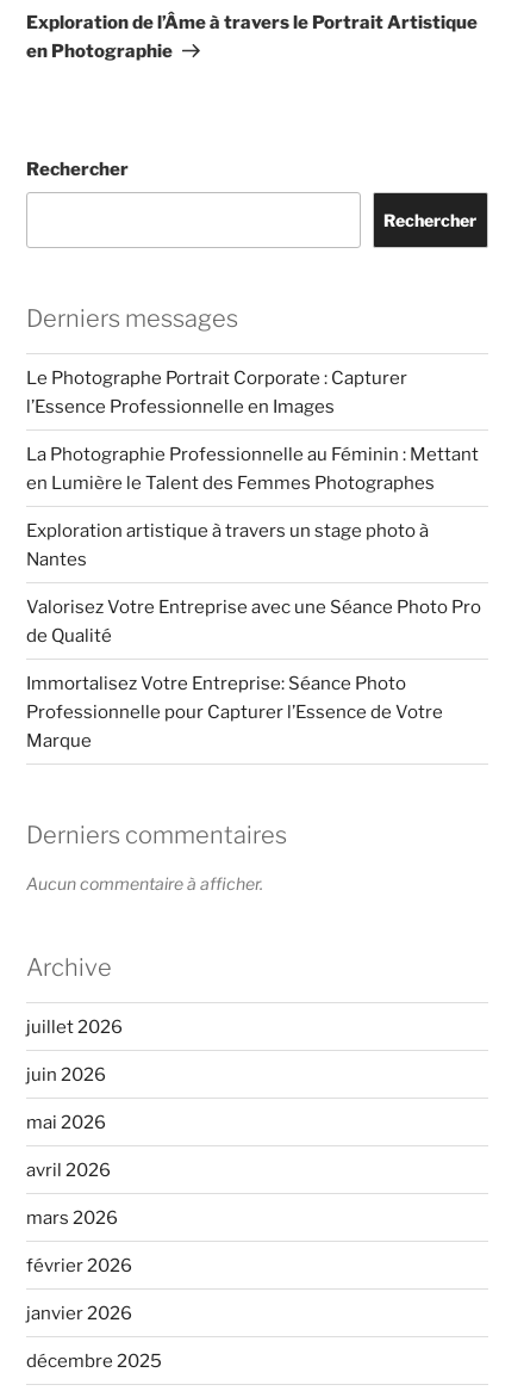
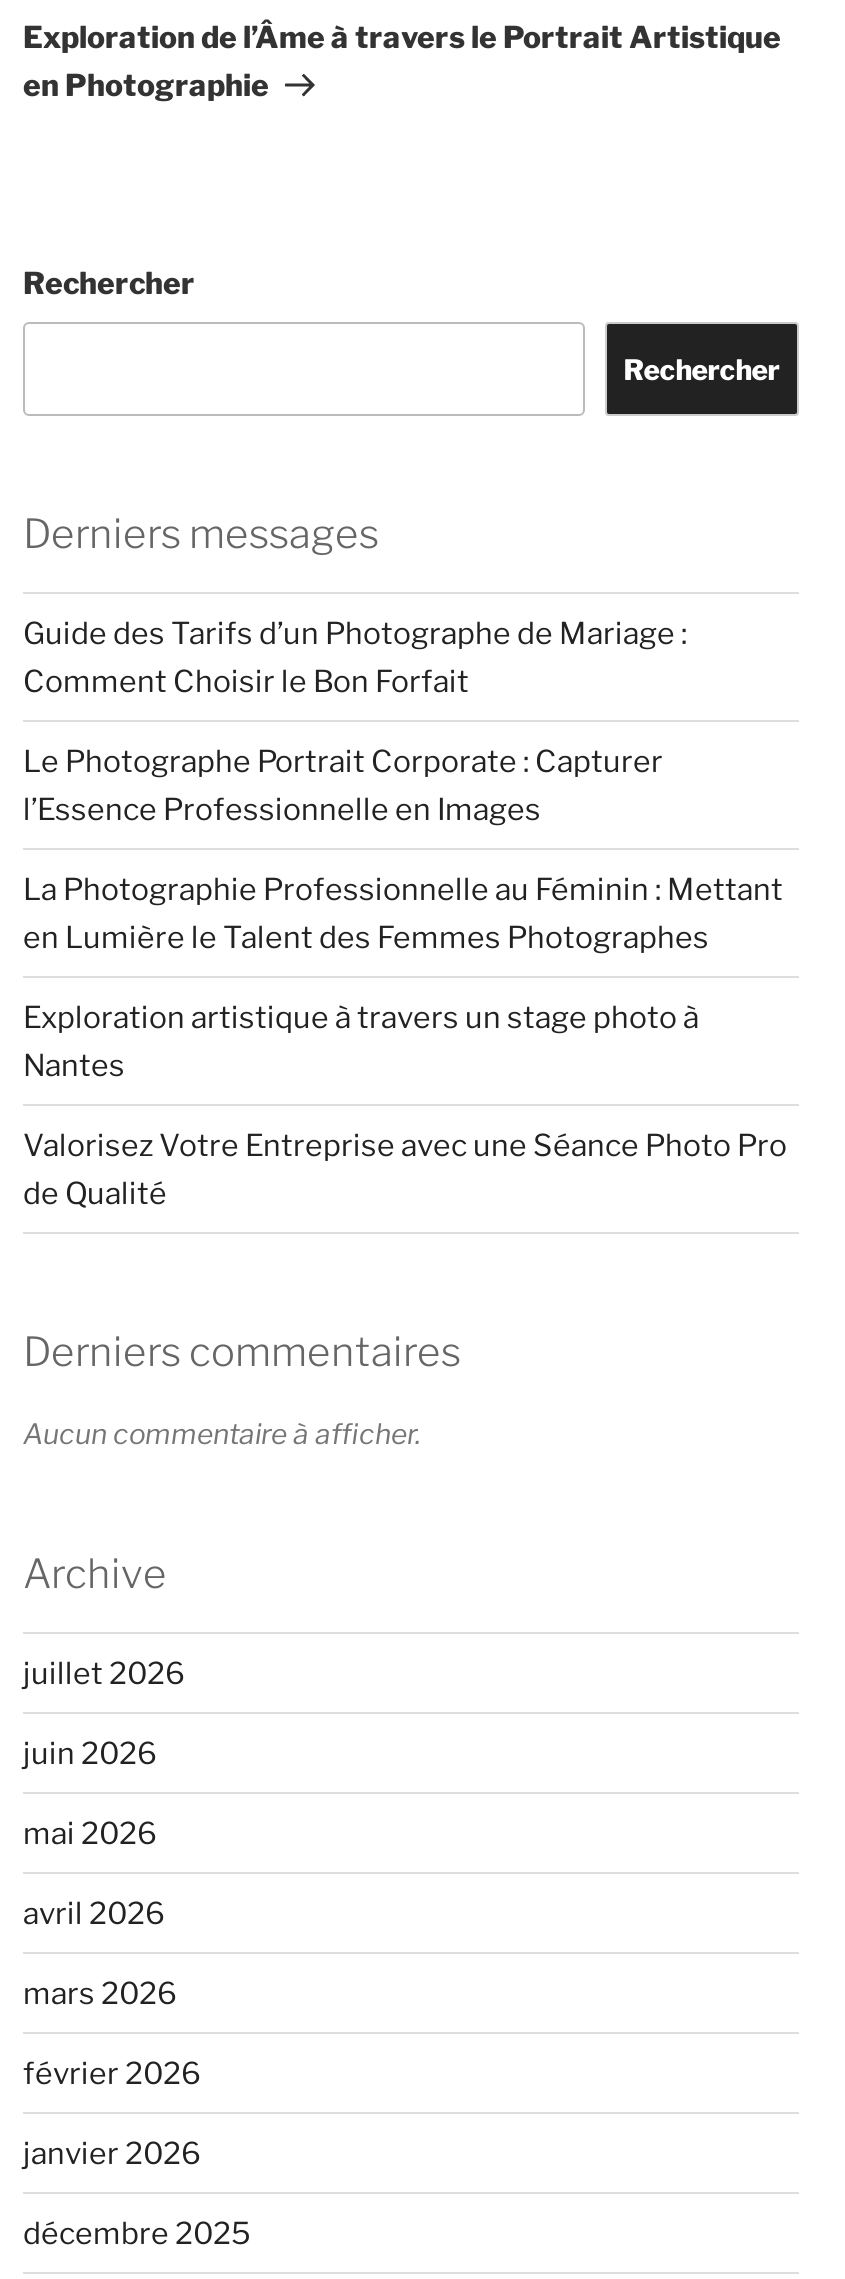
+ Guide des Tarifs d’un Photographe de Mariage :
+ Comment Choisir le Bon Forfait

moved down: Le Photographe Portrait Corporate : Capturer | l’Essence Professionnelle en Images | La Photographie Professionnelle au Féminin : Mettant | en Lumière le Talent des Femmes Photographes | Exploration artistique à travers un stage photo à | Nantes | Valorisez Votre Entreprise avec une Séance Photo Pro | de Qualité

- Immortalisez Votre Entreprise: Séance Photo
- Professionnelle pour Capturer l’Essence de Votre
- Marque
